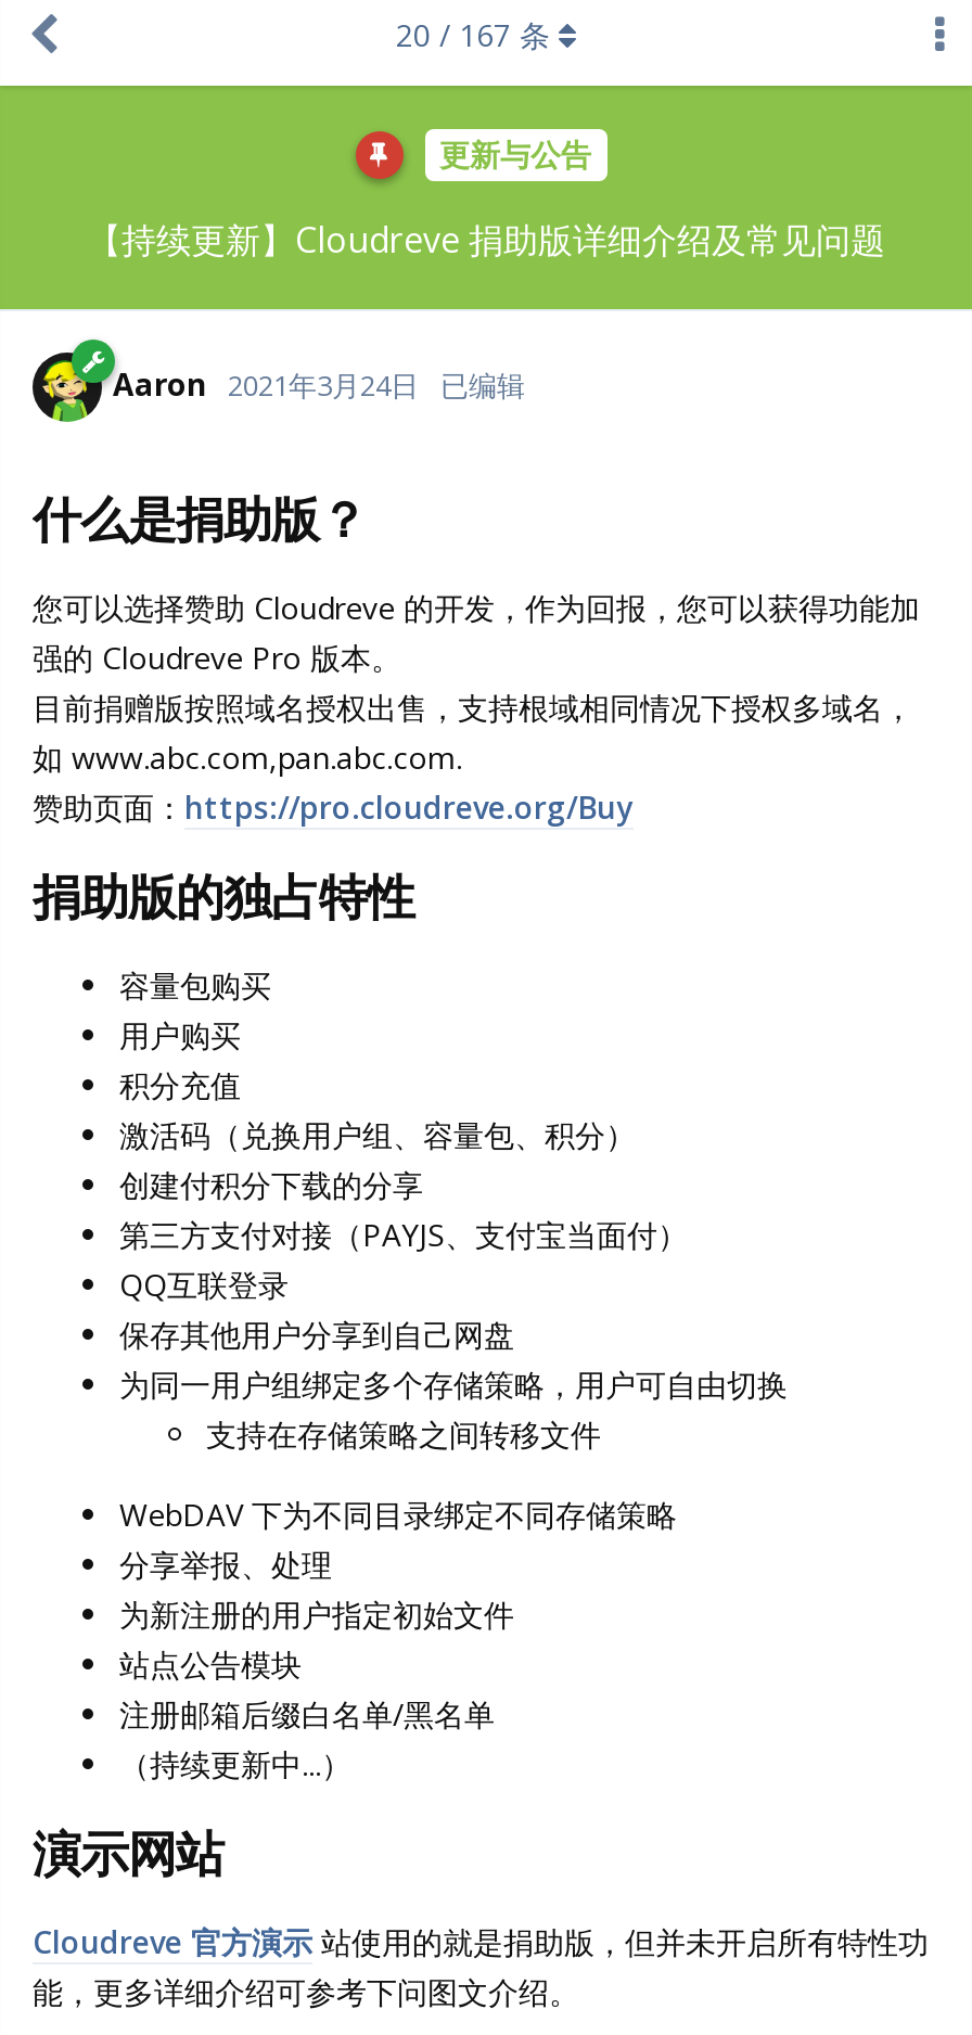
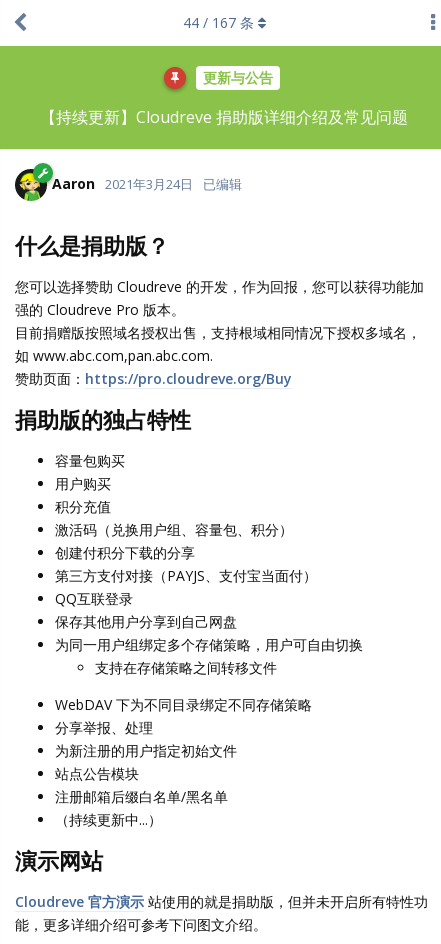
- 20 / 167条
+ 44 / 167条
